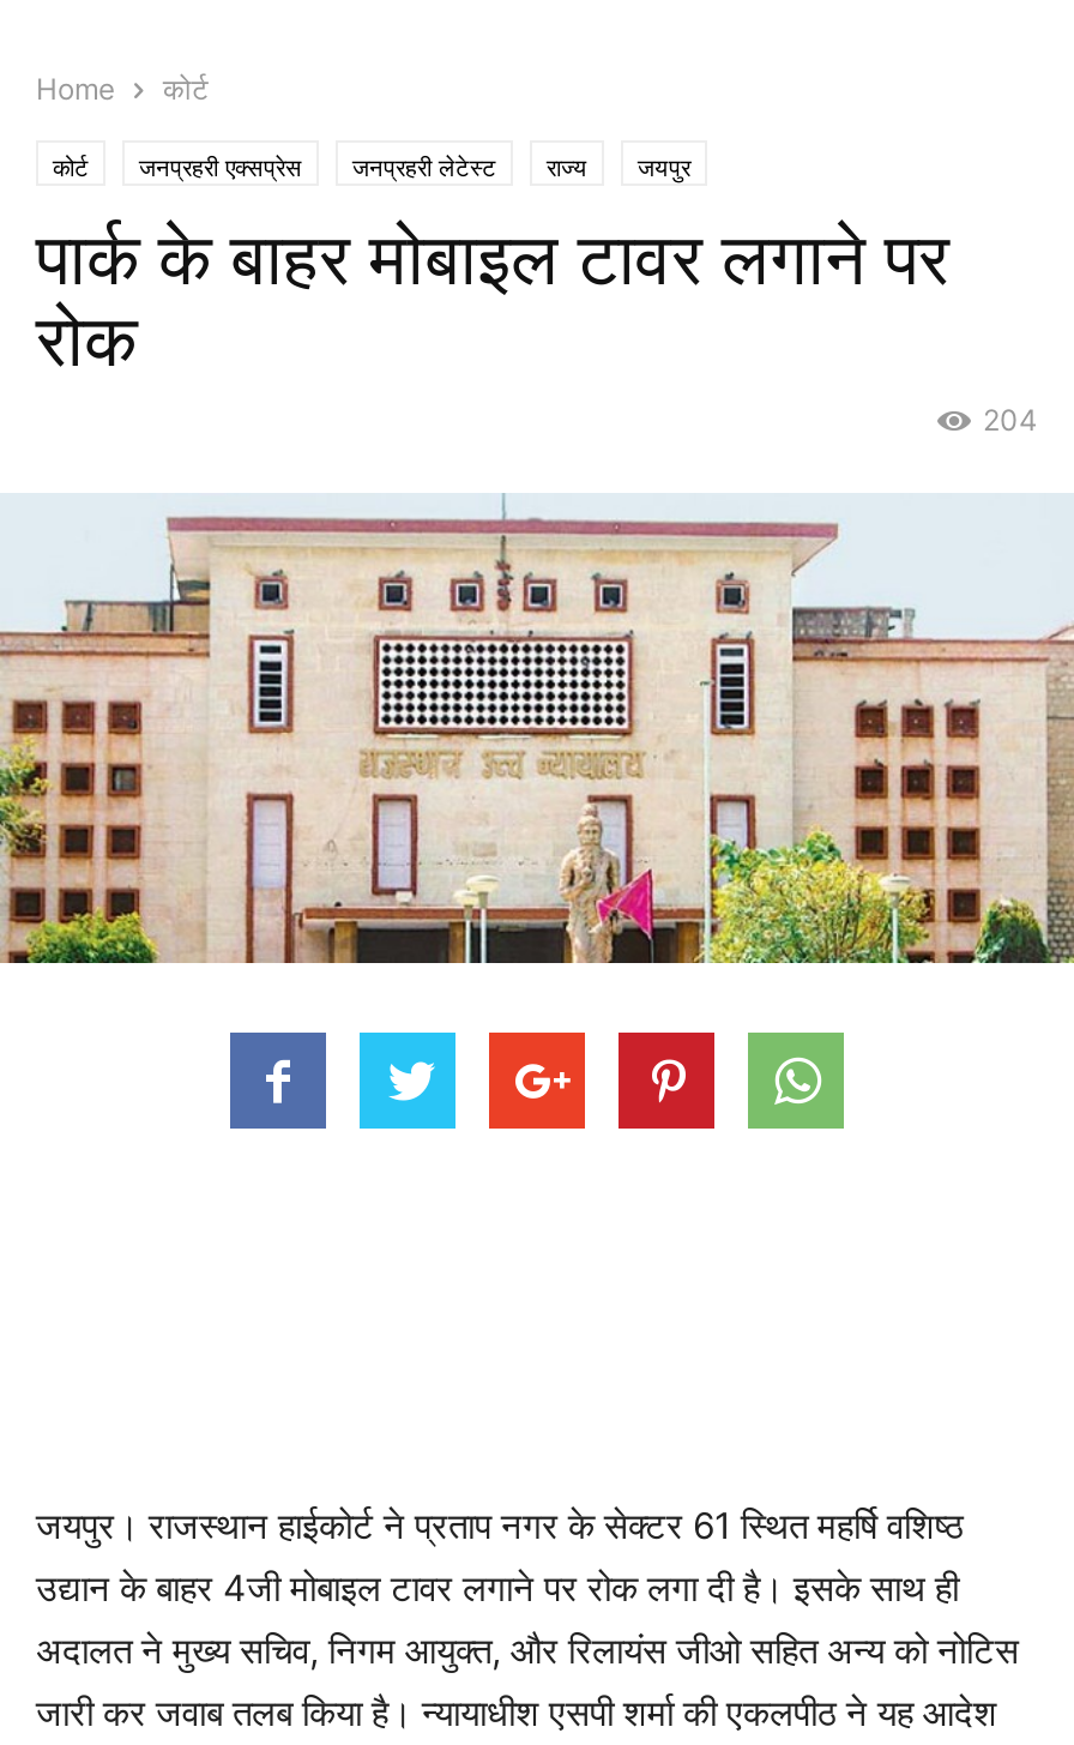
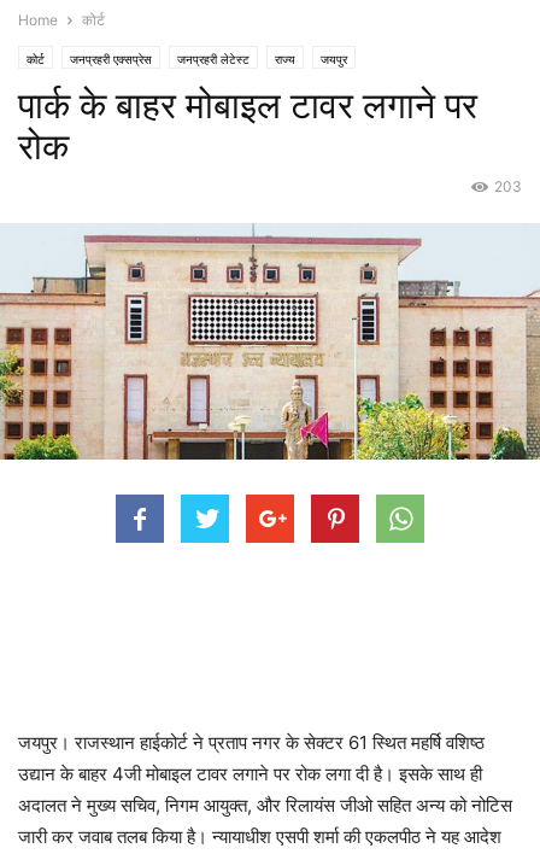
- 204
+ 203
